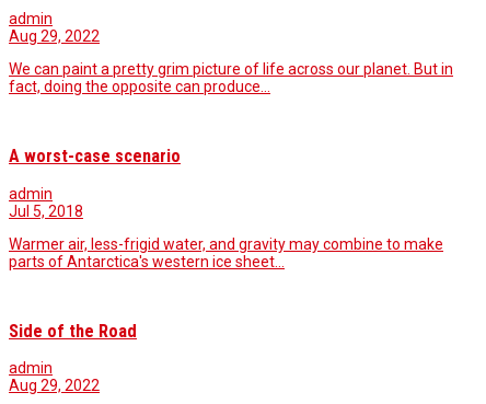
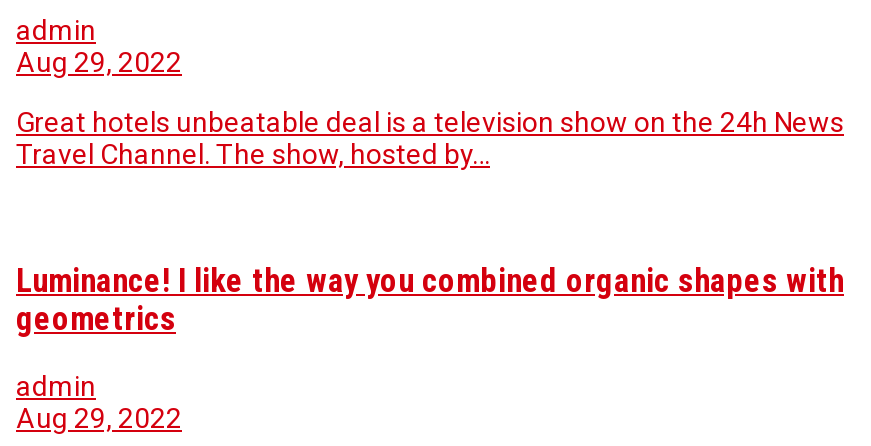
- We can paint a pretty grim picture of life across our planet. But in
- fact, doing the opposite can produce…
- A worst-case scenario
- admin
- Jul 5, 2018
- Warmer air, less-frigid water, and gravity may combine to make
- parts of Antarctica's western ice sheet…
- Side of the Road
+ Great hotels unbeatable deal is a television show on the 24h News
+ Travel Channel. The show, hosted by…
+ Luminance! I like the way you combined organic shapes with
+ geometrics
